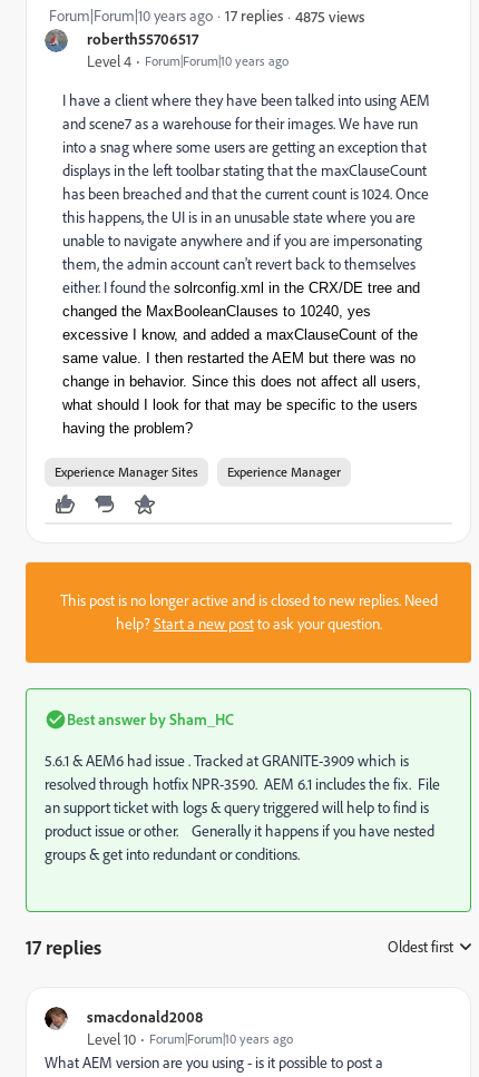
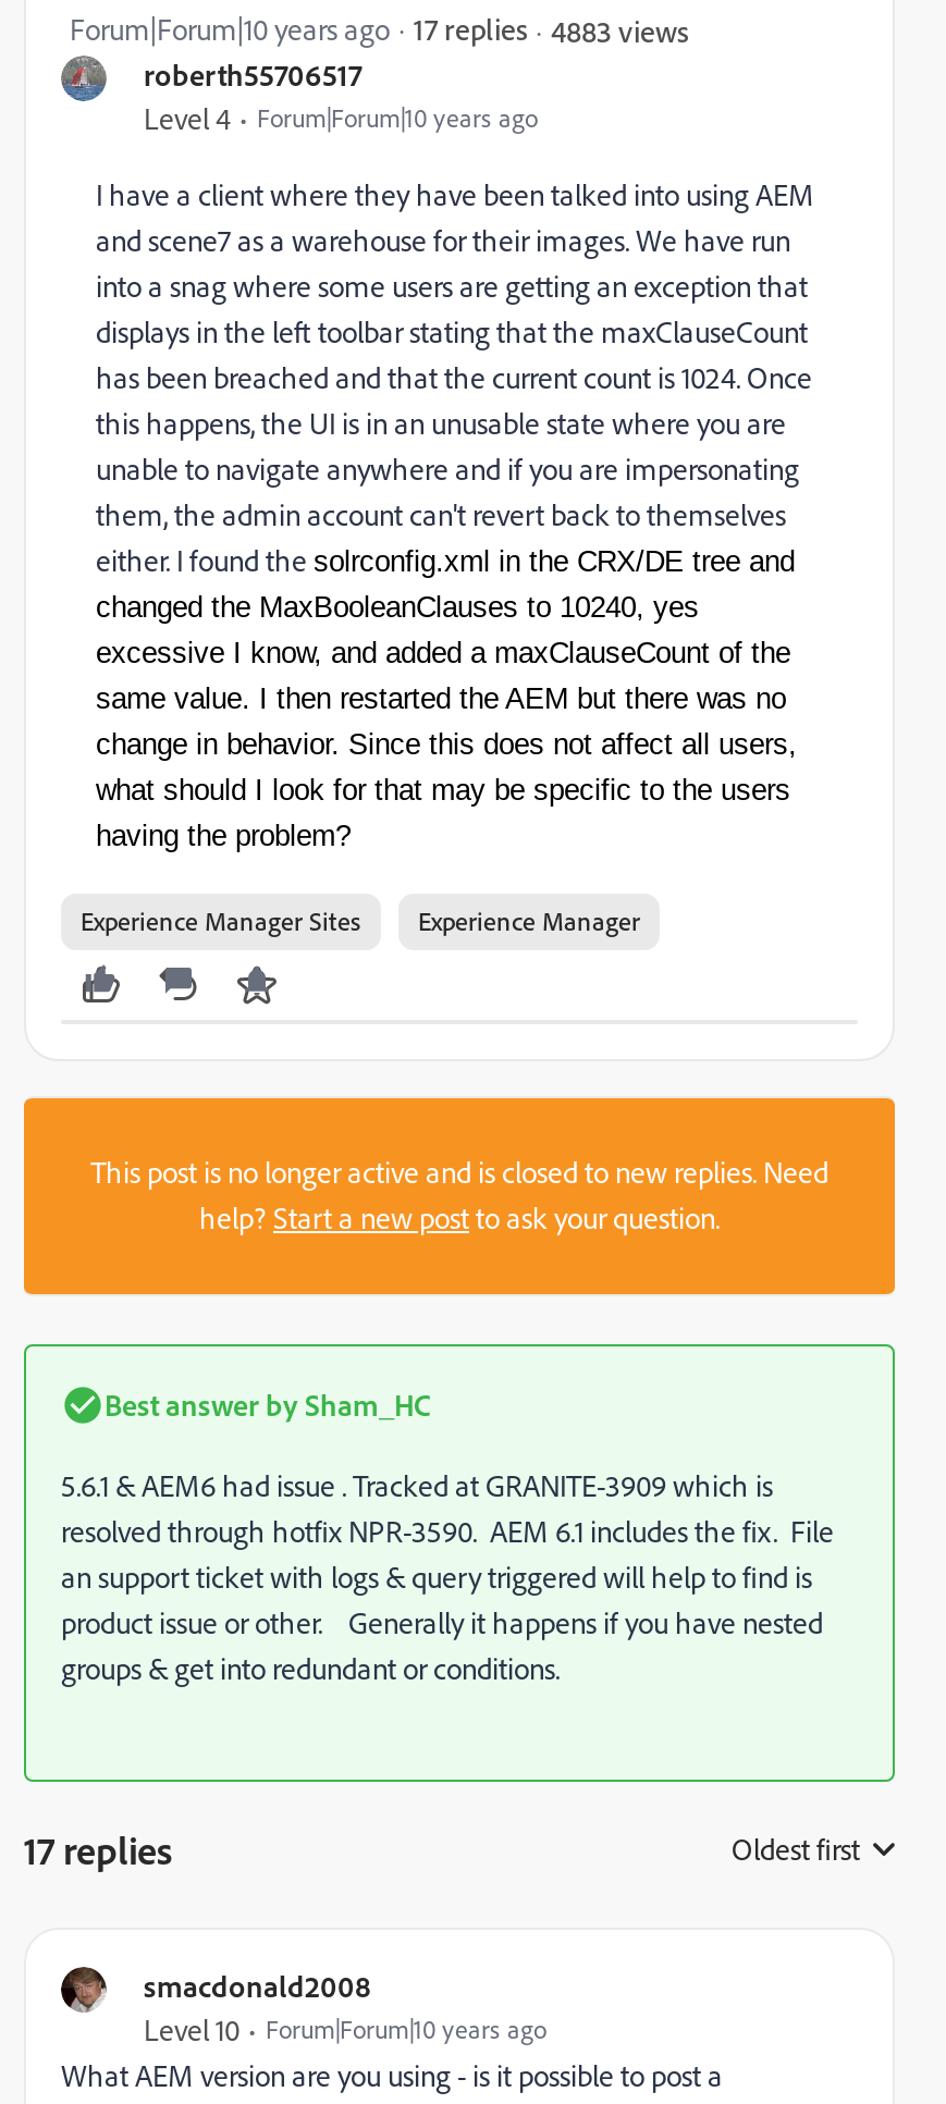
- 4875 views
+ 4883 views
